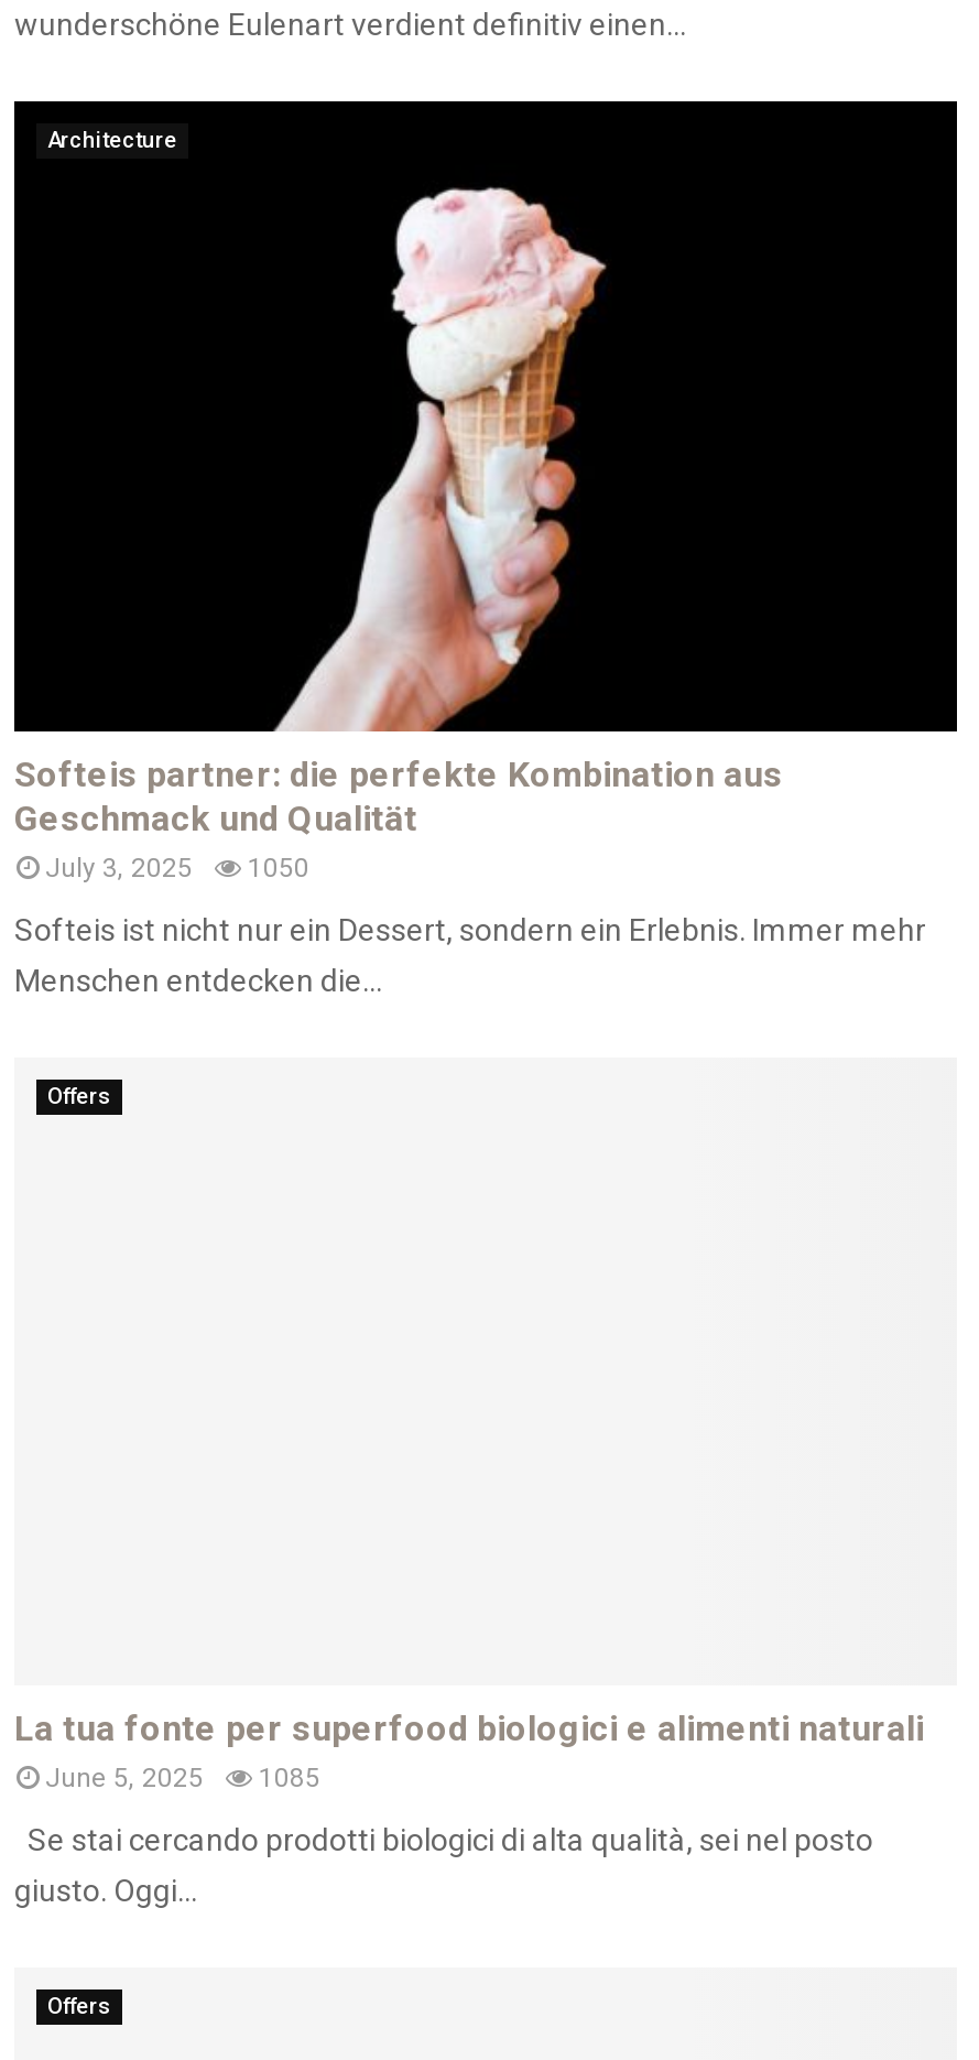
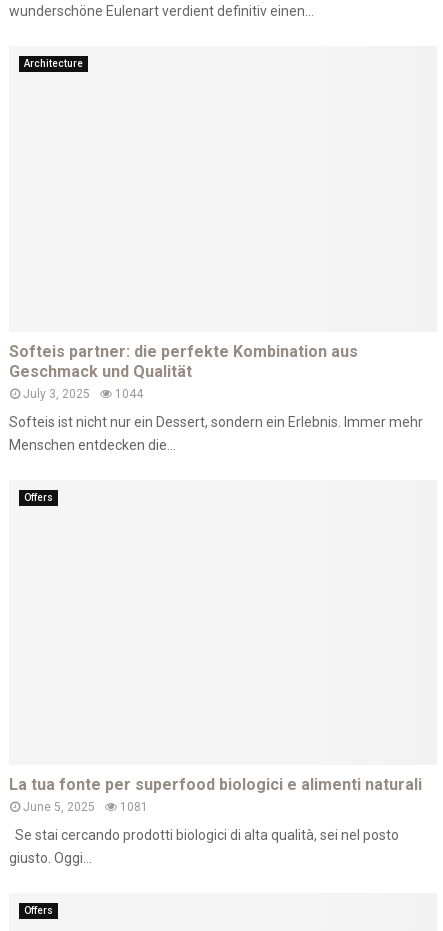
- [image]

- July 3, 2025 1050
+ July 3, 2025 1044

- June 5, 2025 1085
+ June 5, 2025 1081
